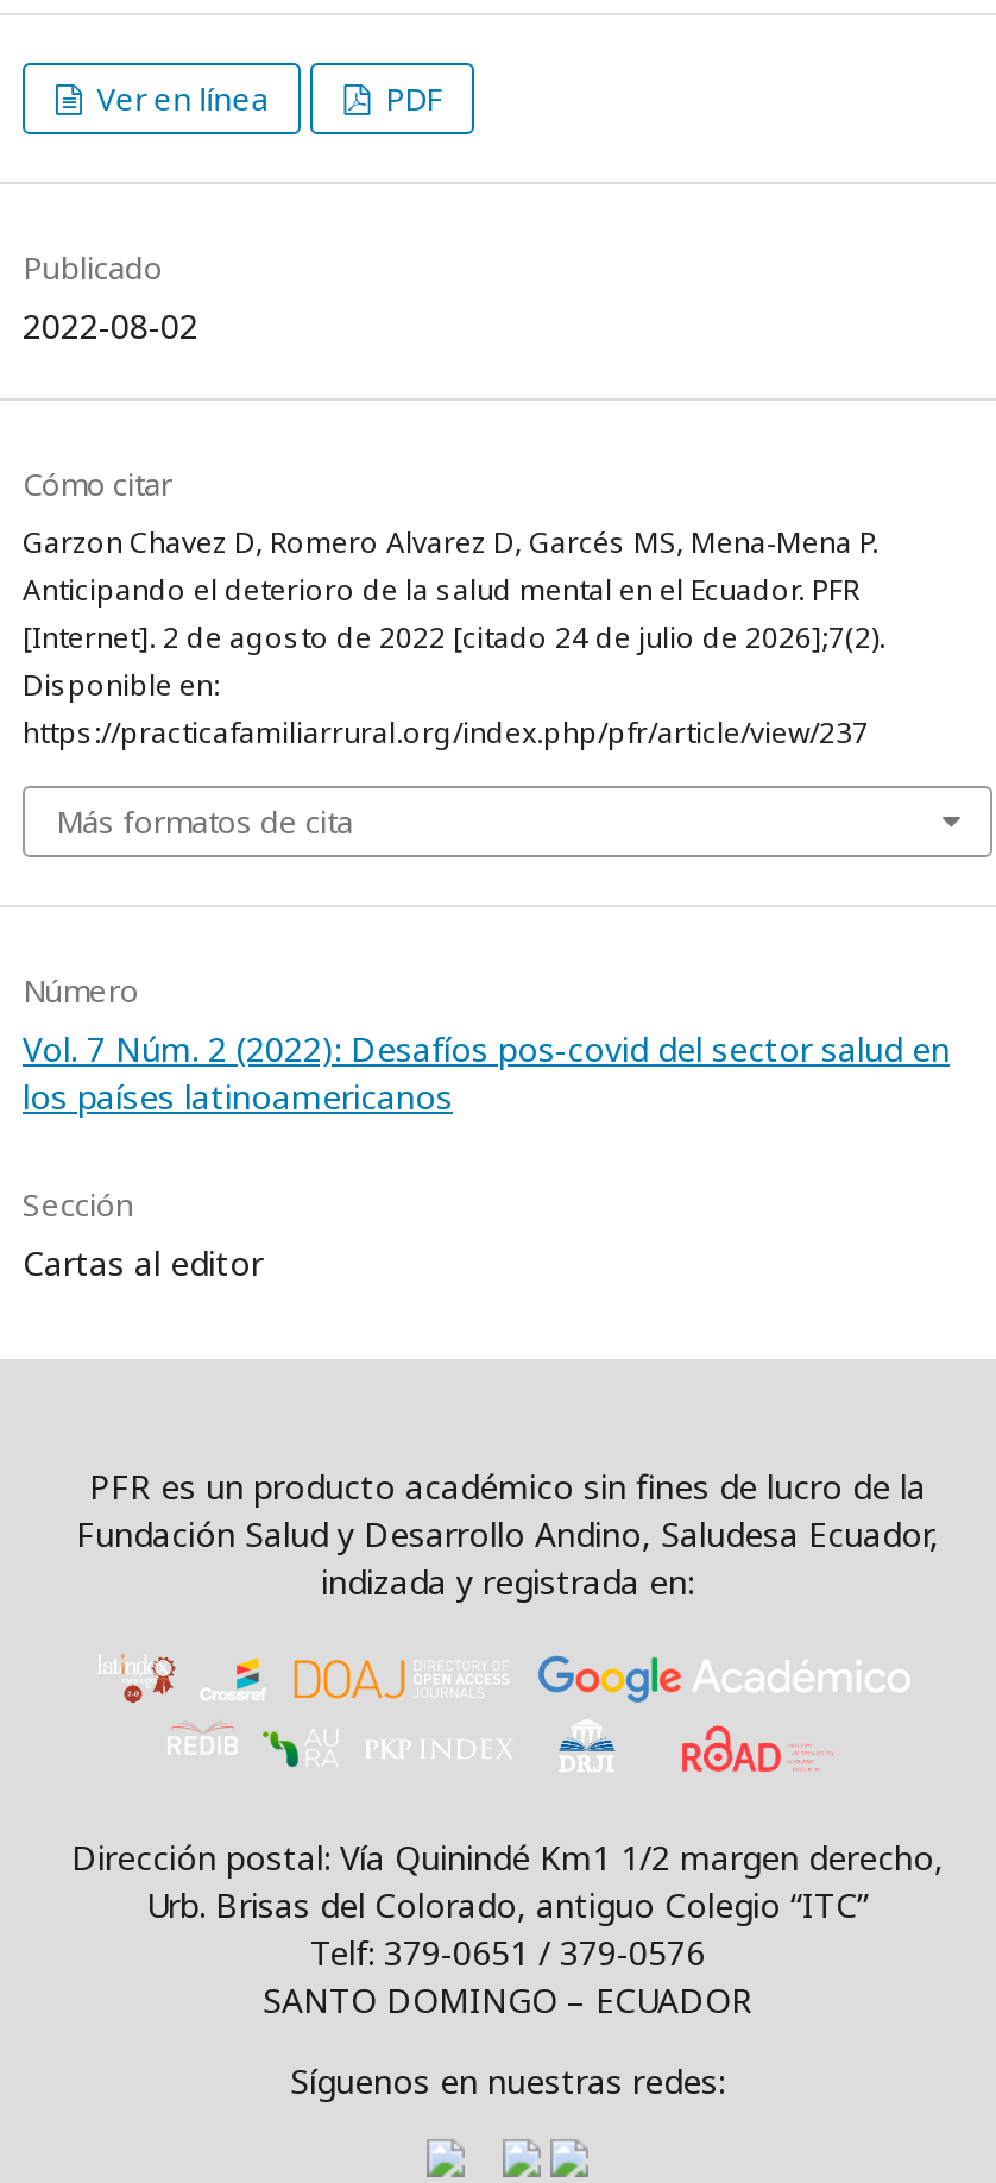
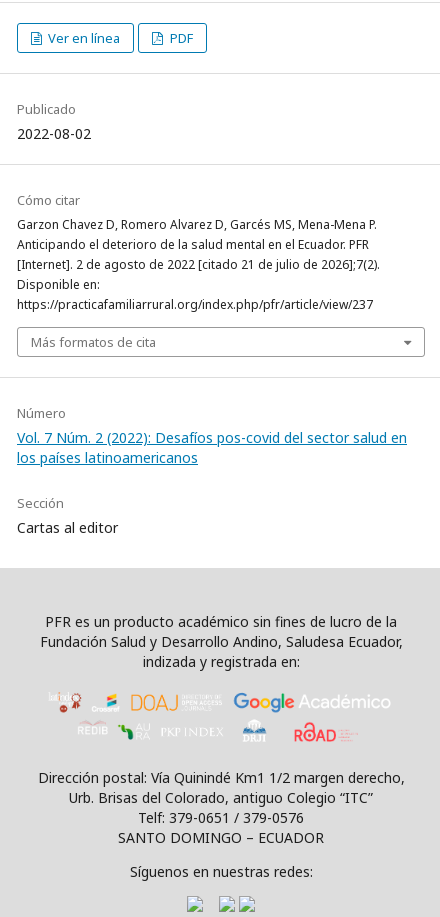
- [Internet]. 2 de agosto de 2022 [citado 24 de julio de 2026];7(2).
+ [Internet]. 2 de agosto de 2022 [citado 21 de julio de 2026];7(2).
